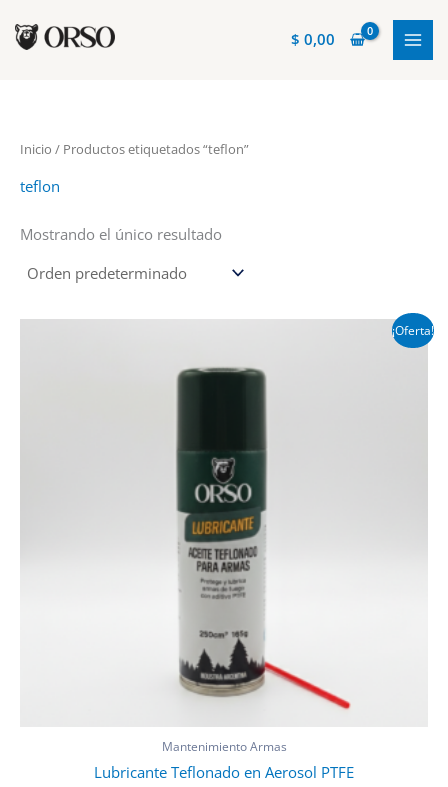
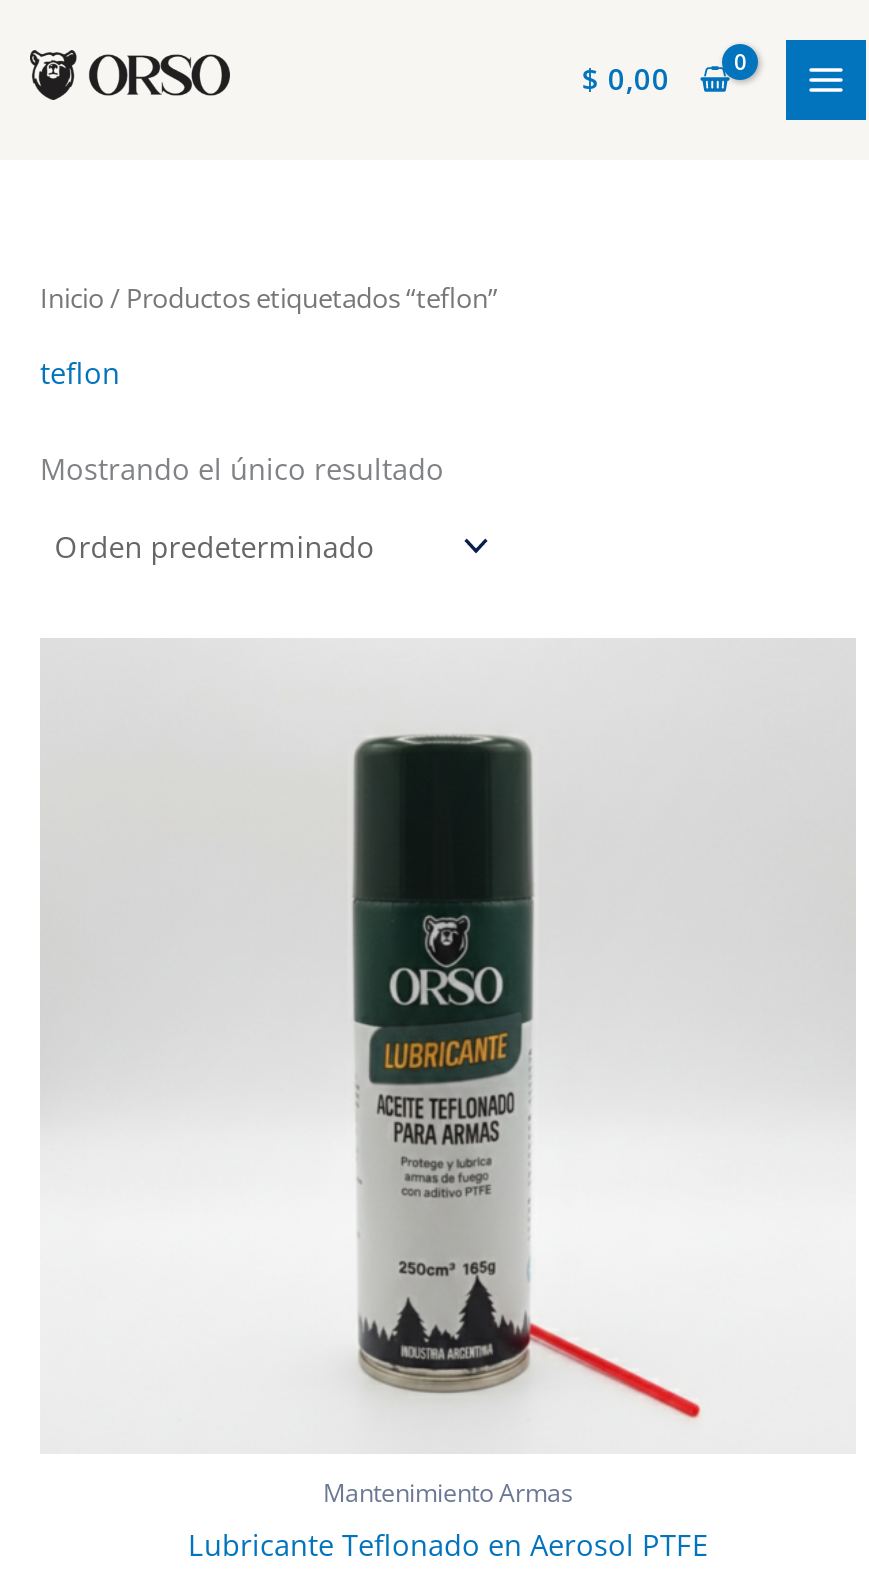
- ¡Oferta!
